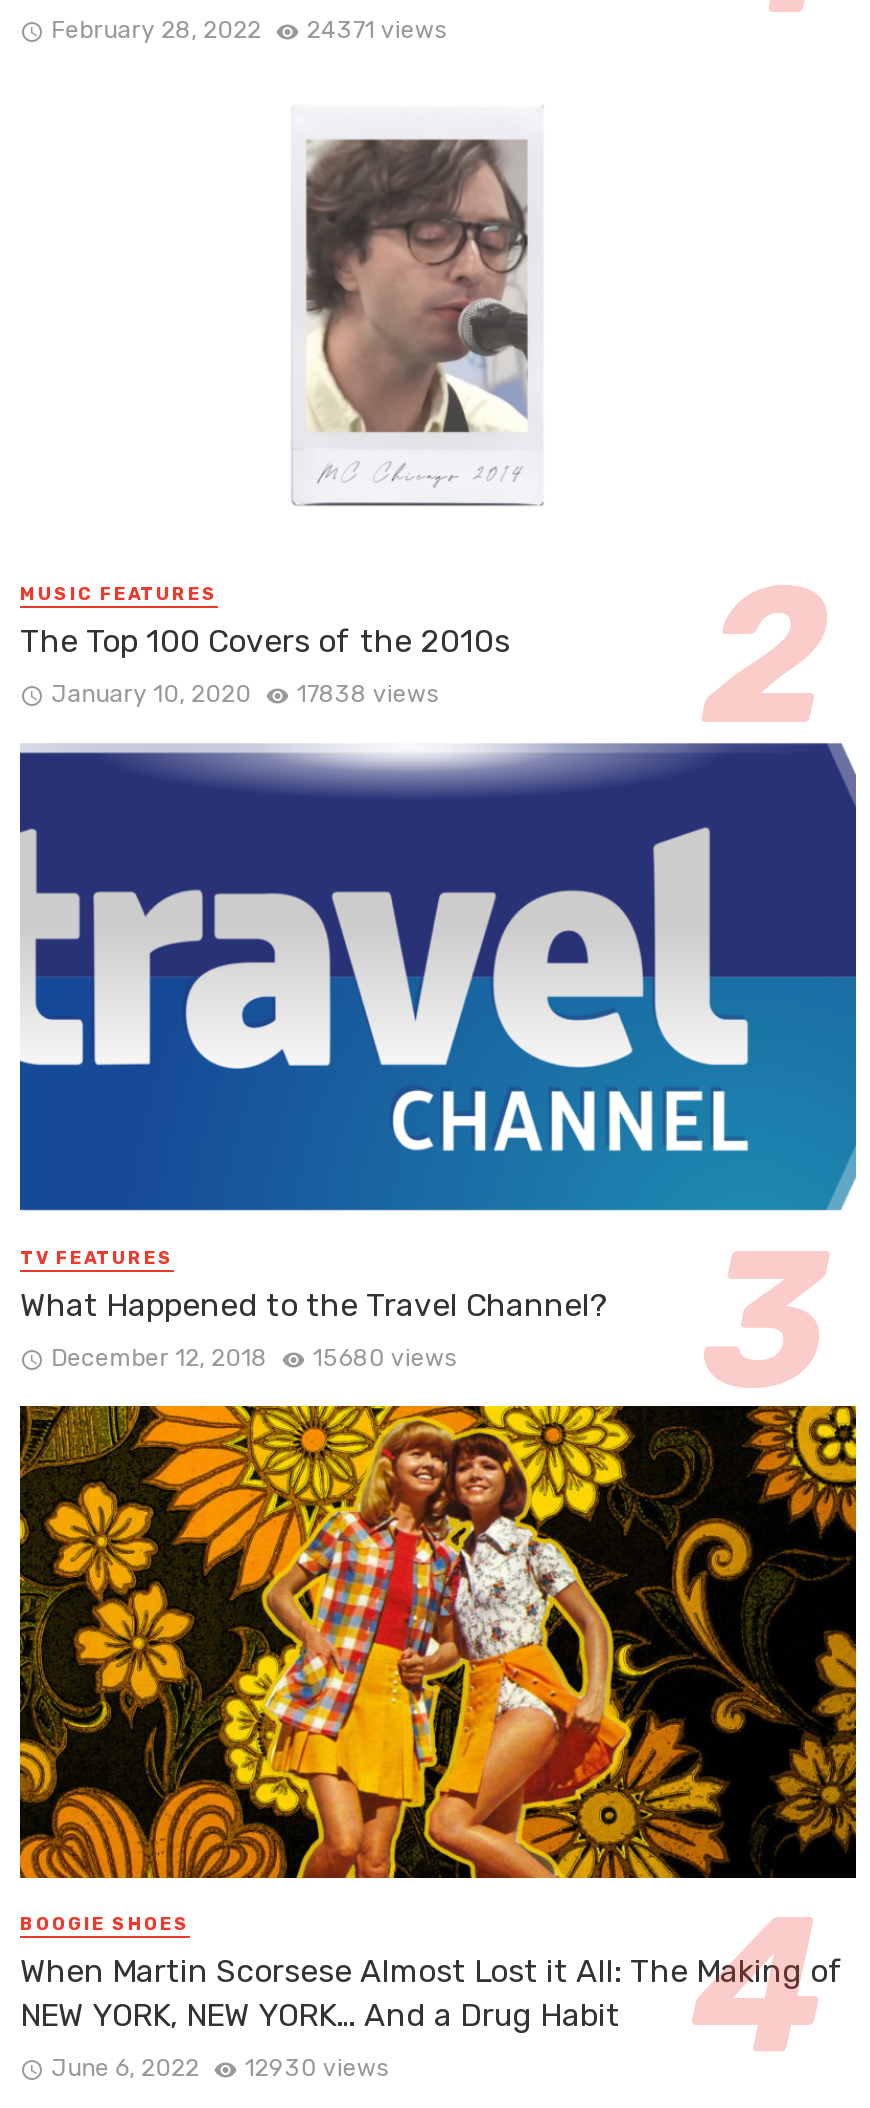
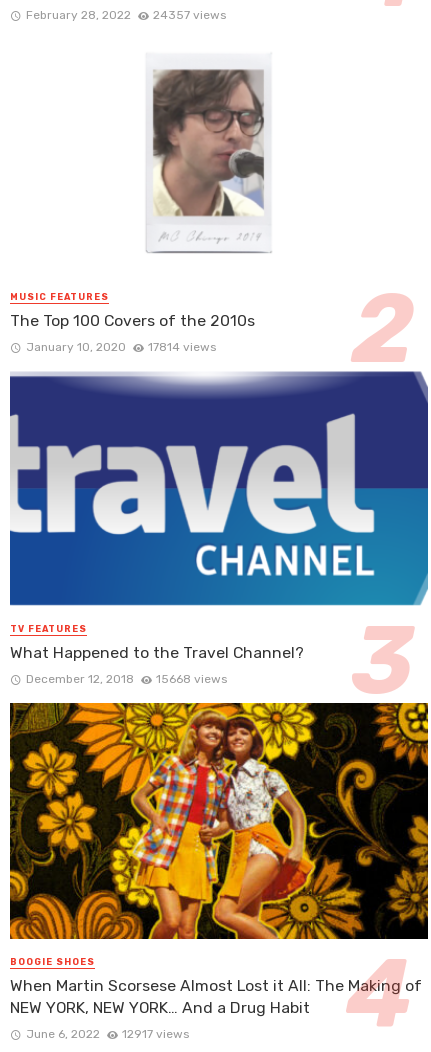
- February 28, 2022 24371 views
+ February 28, 2022 24357 views

- January 10, 2020 17838 views
+ January 10, 2020 17814 views

- December 12, 2018 15680 views
+ December 12, 2018 15668 views

- June 6, 2022 12930 views
+ June 6, 2022 12917 views
